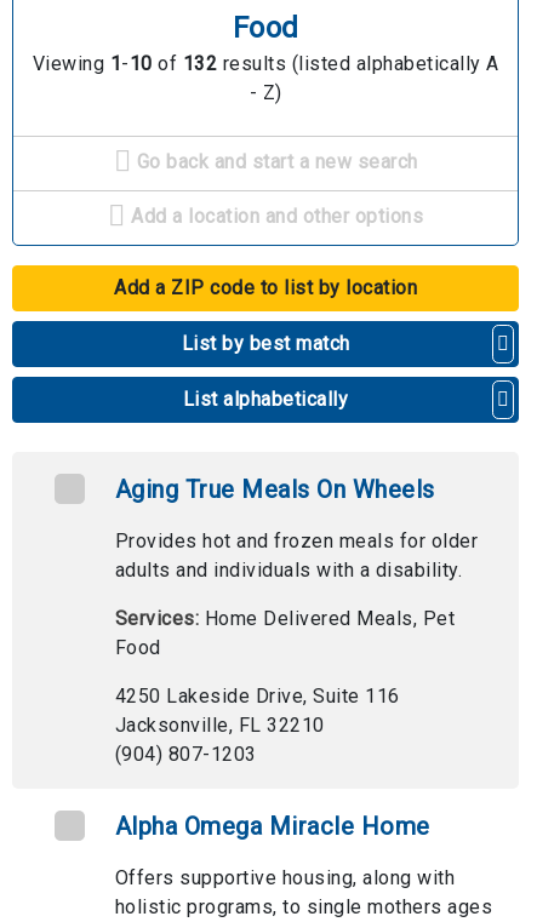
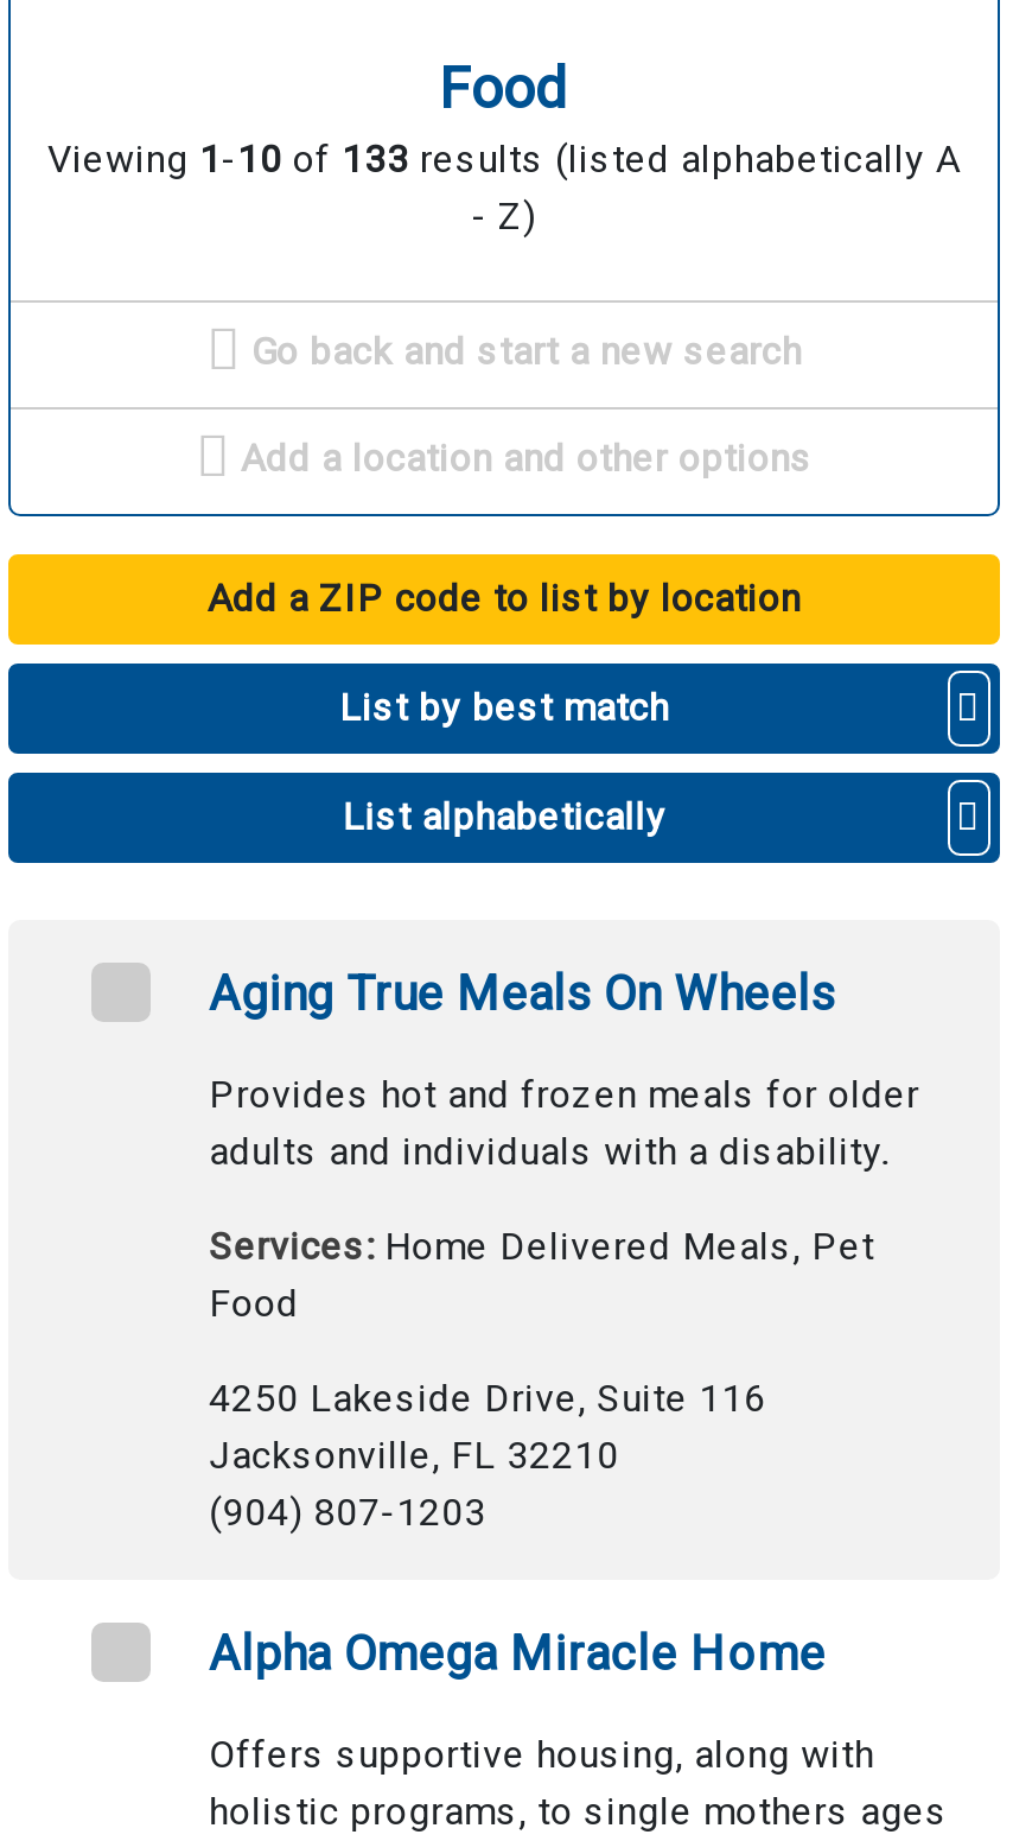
- Viewing 1 - 10 of 132 results (listed alphabetically A
+ Viewing 1 - 10 of 133 results (listed alphabetically A
